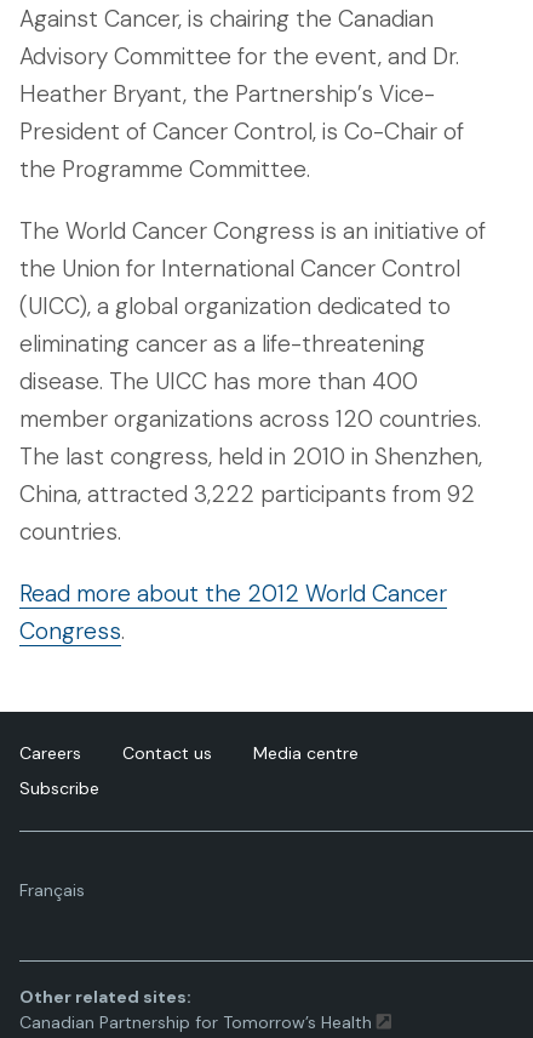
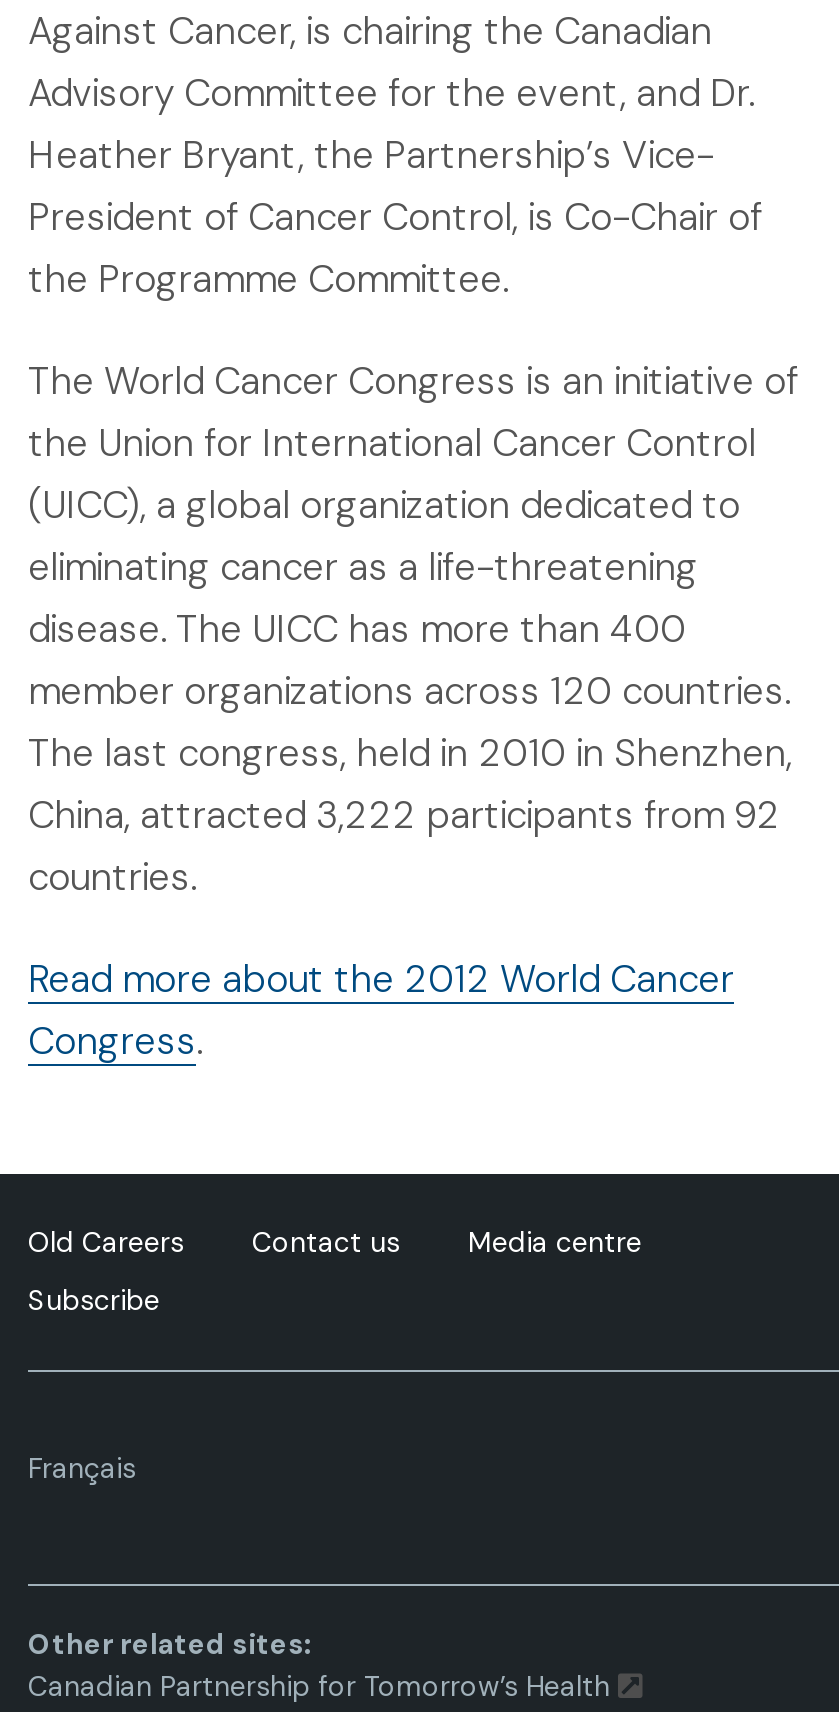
- Careers
+ Old Careers
